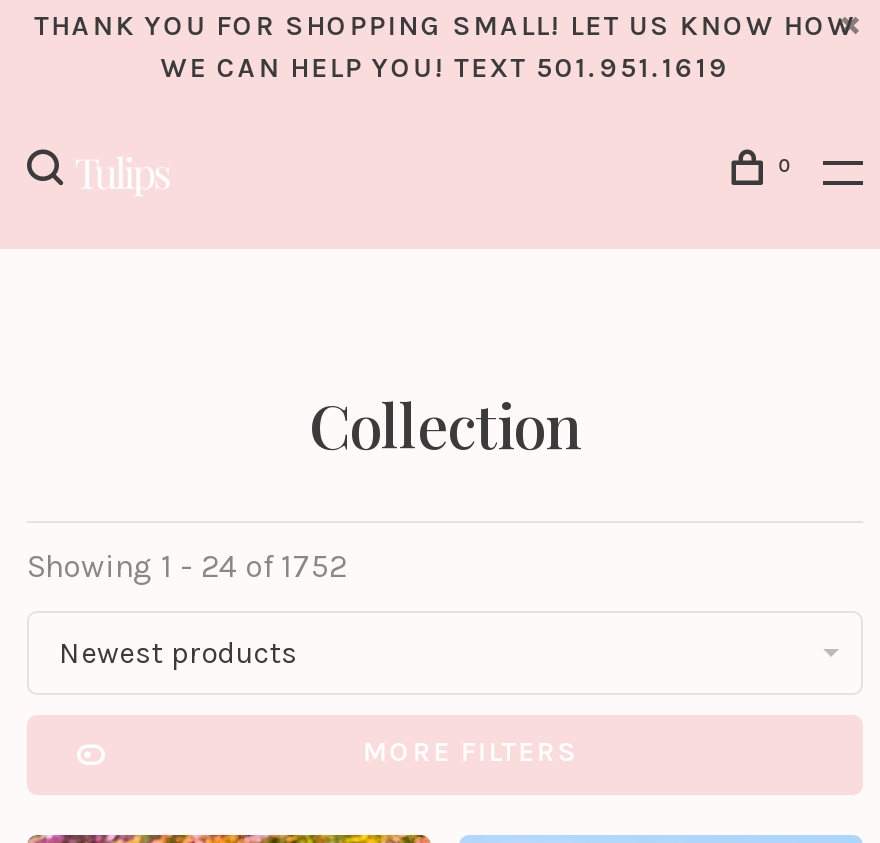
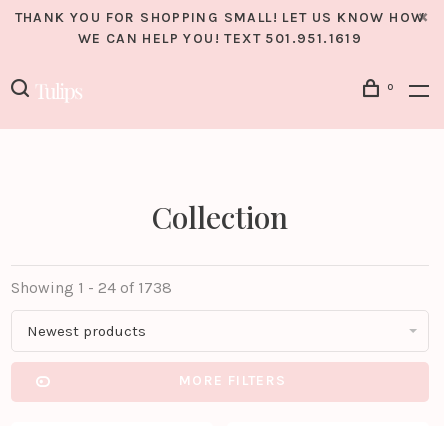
- Showing 1 - 24 of 1752
+ Showing 1 - 24 of 1738
